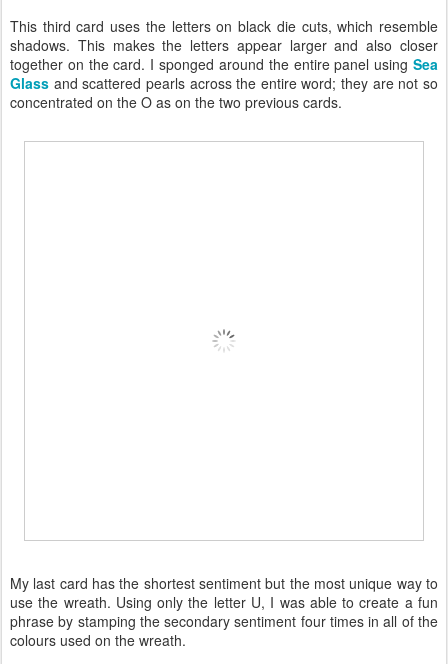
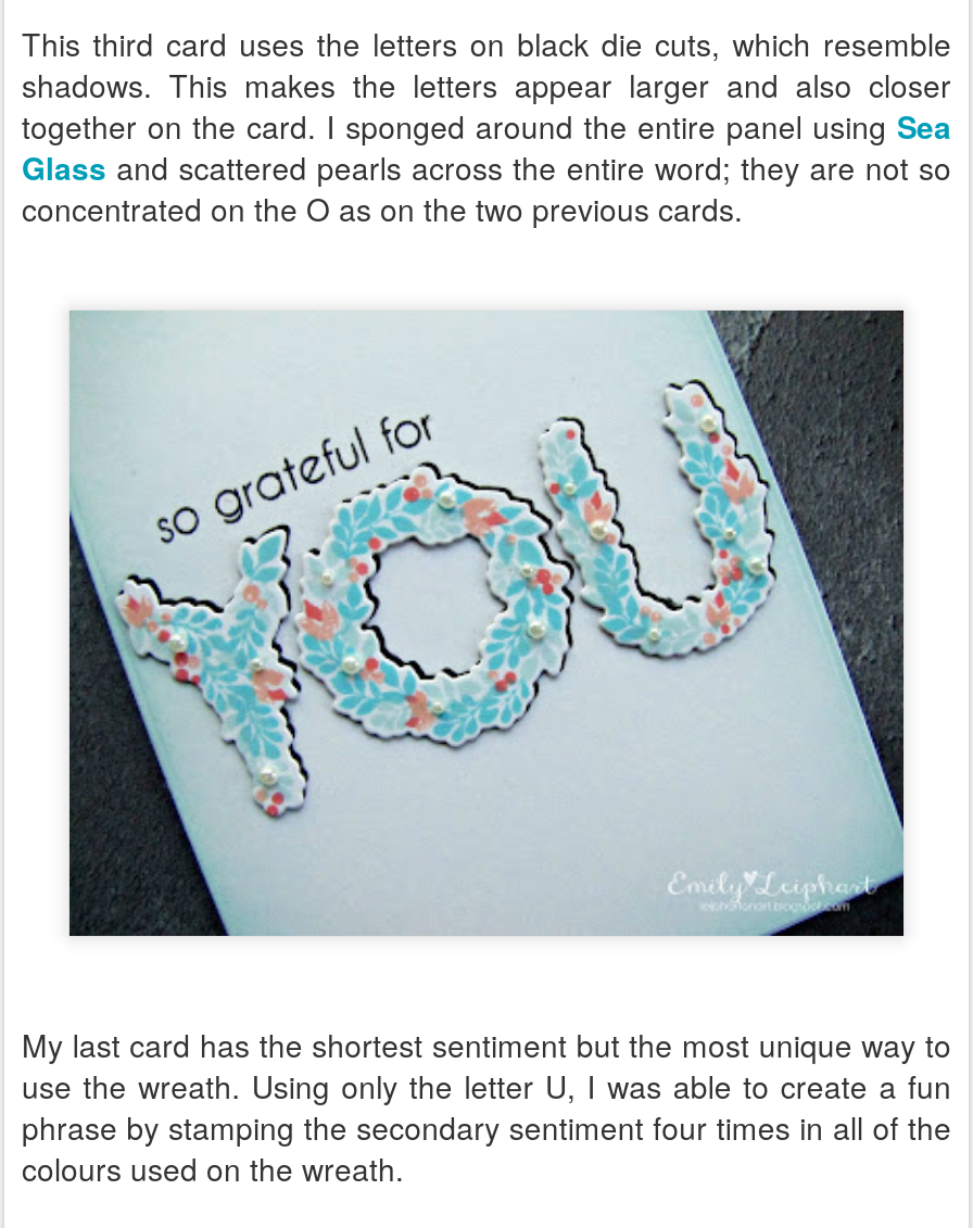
+ [image]
